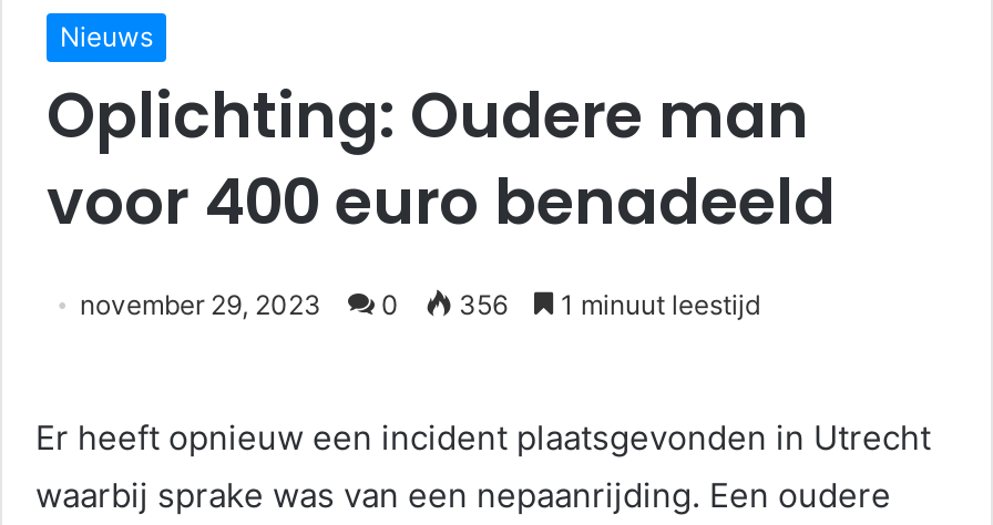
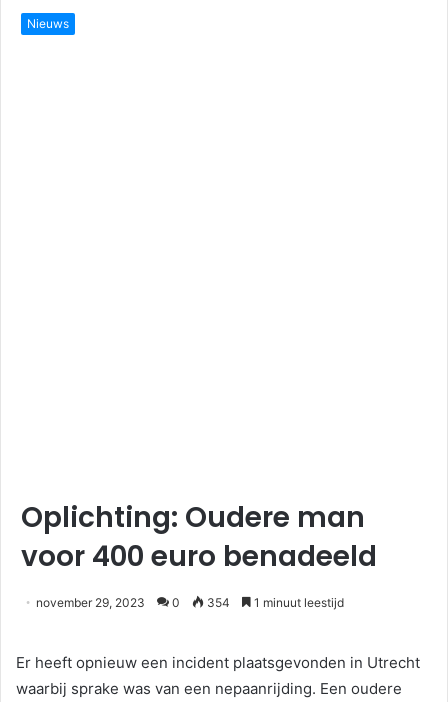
- november 29, 2023 0 356 1 minuut leestijd
+ november 29, 2023 0 354 1 minuut leestijd
